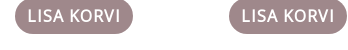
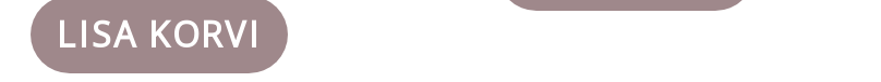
- LISA KORVI
